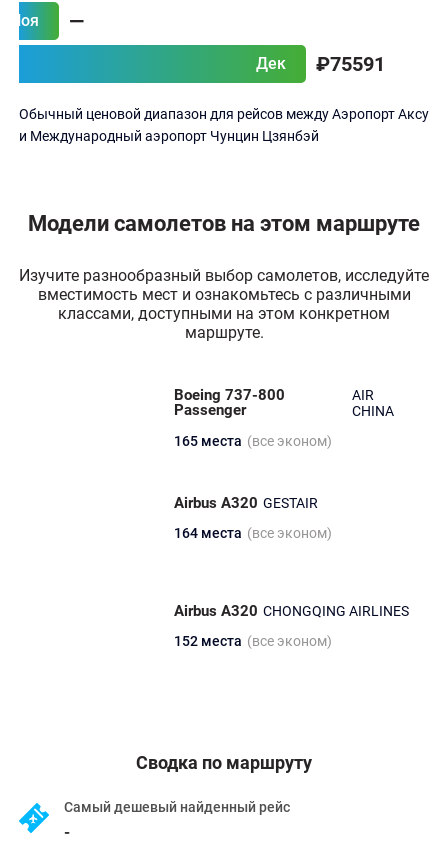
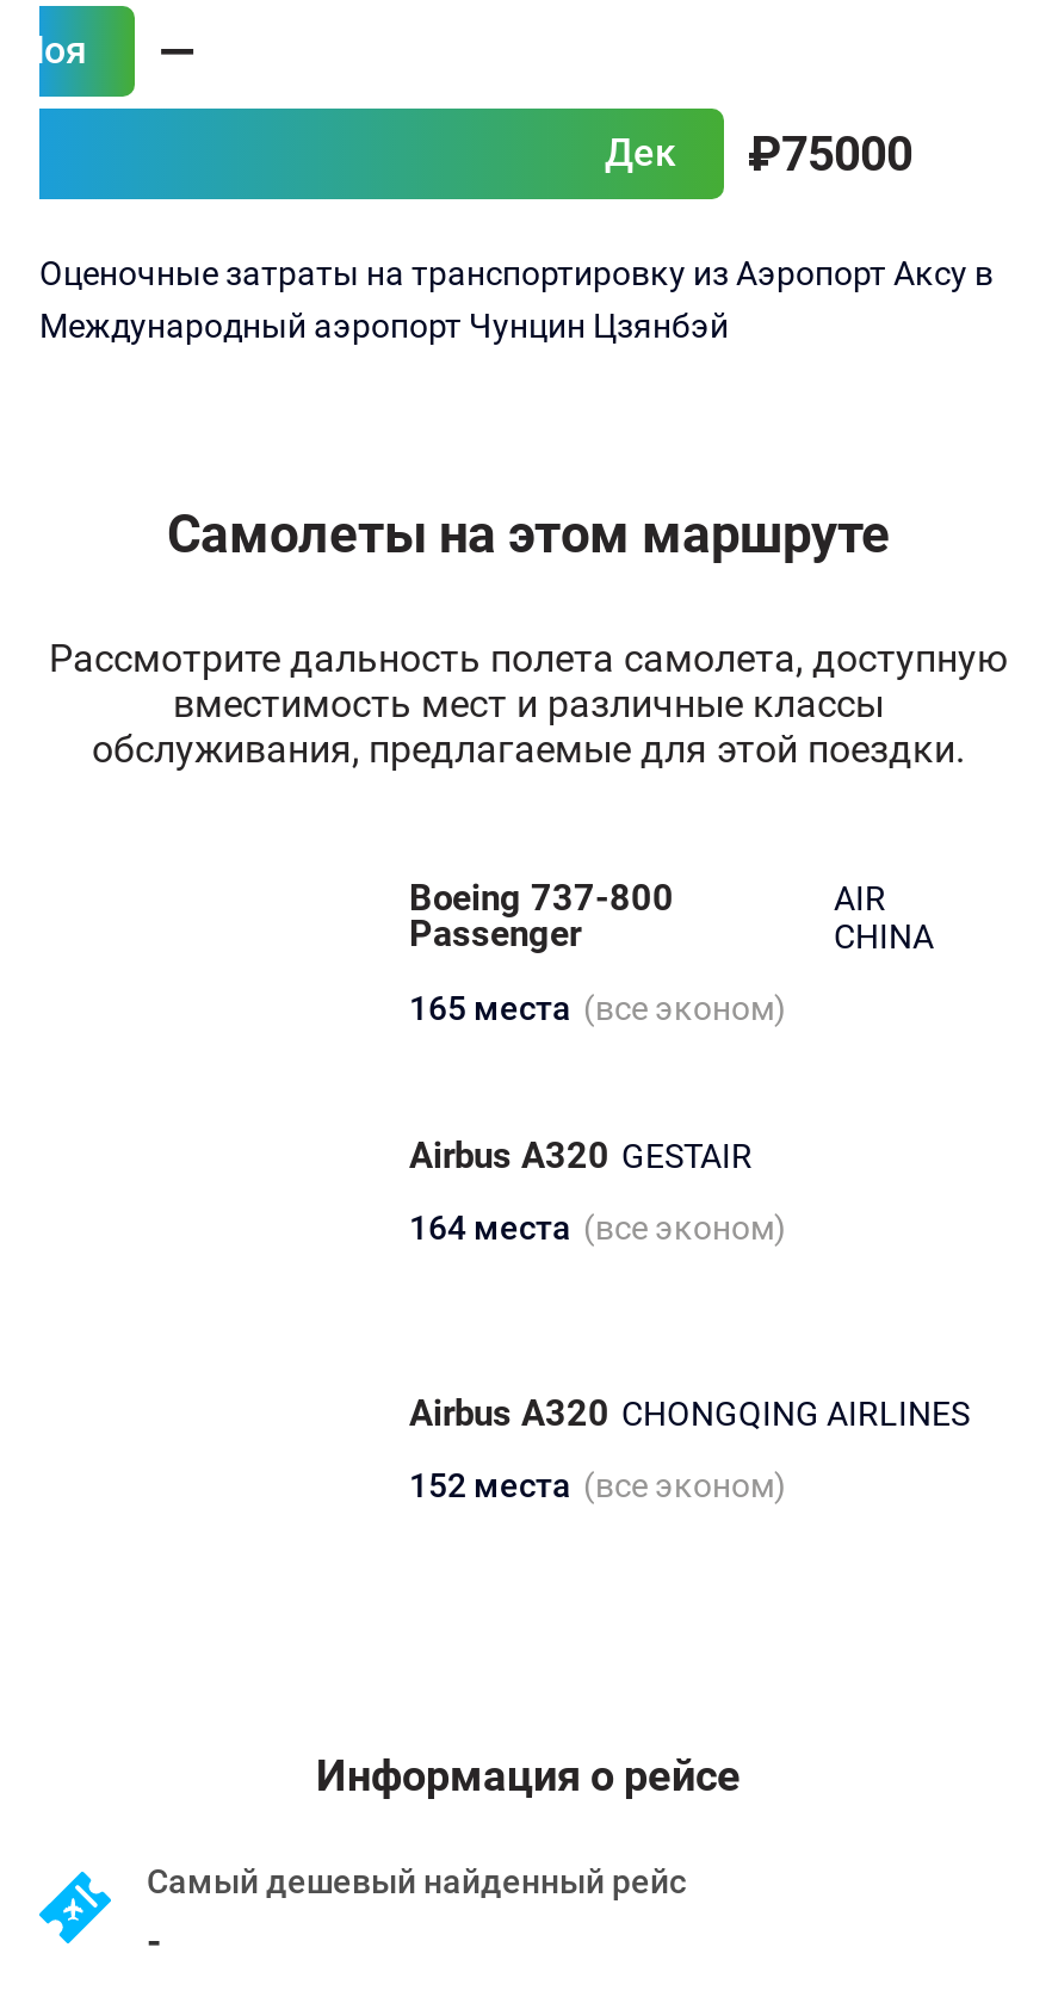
- Дек ₽75591
+ Дек ₽75000

- Обычный ценовой диапазон для рейсов между Аэропорт Аксу
- и Международный аэропорт Чунцин Цзянбэй
+ Оценочные затраты на транспортировку из Аэропорт Аксу в
+ Международный аэропорт Чунцин Цзянбэй

- Модели самолетов на этом маршруте
+ Самолеты на этом маршруте

- Изучите разнообразный выбор самолетов, исследуйте
- вместимость мест и ознакомьтесь с различными
- классами, доступными на этом конкретном
- маршруте.
+ Рассмотрите дальность полета самолета, доступную
+ вместимость мест и различные классы
+ обслуживания, предлагаемые для этой поездки.

- Сводка по маршруту
+ Информация о рейсе
